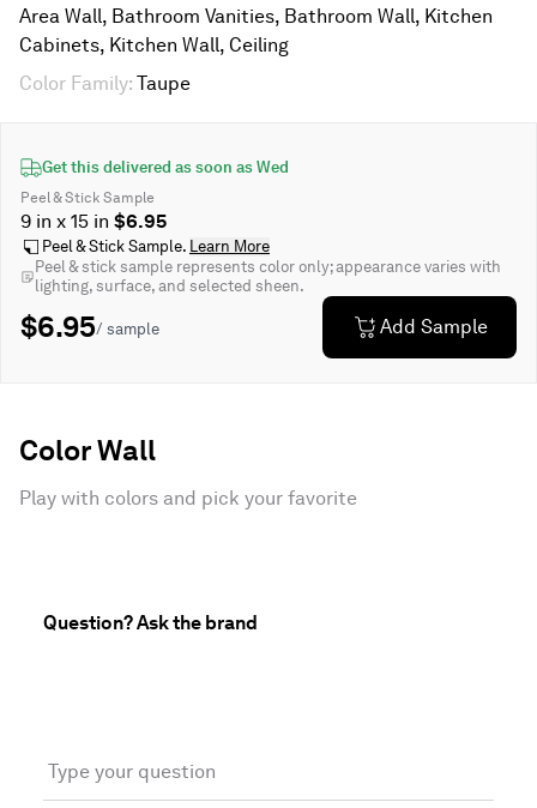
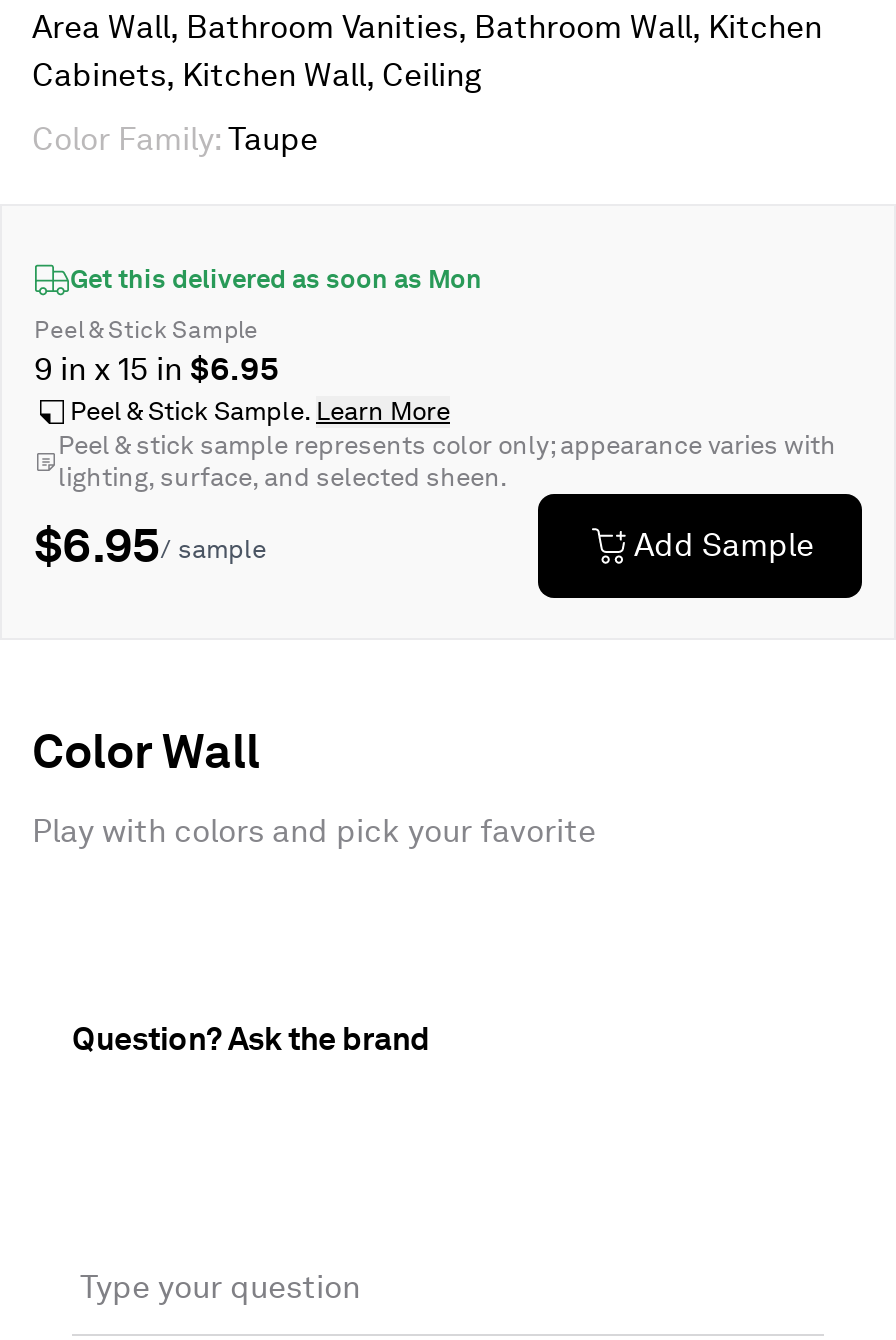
- Get this delivered as soon as Wed
+ Get this delivered as soon as Mon
